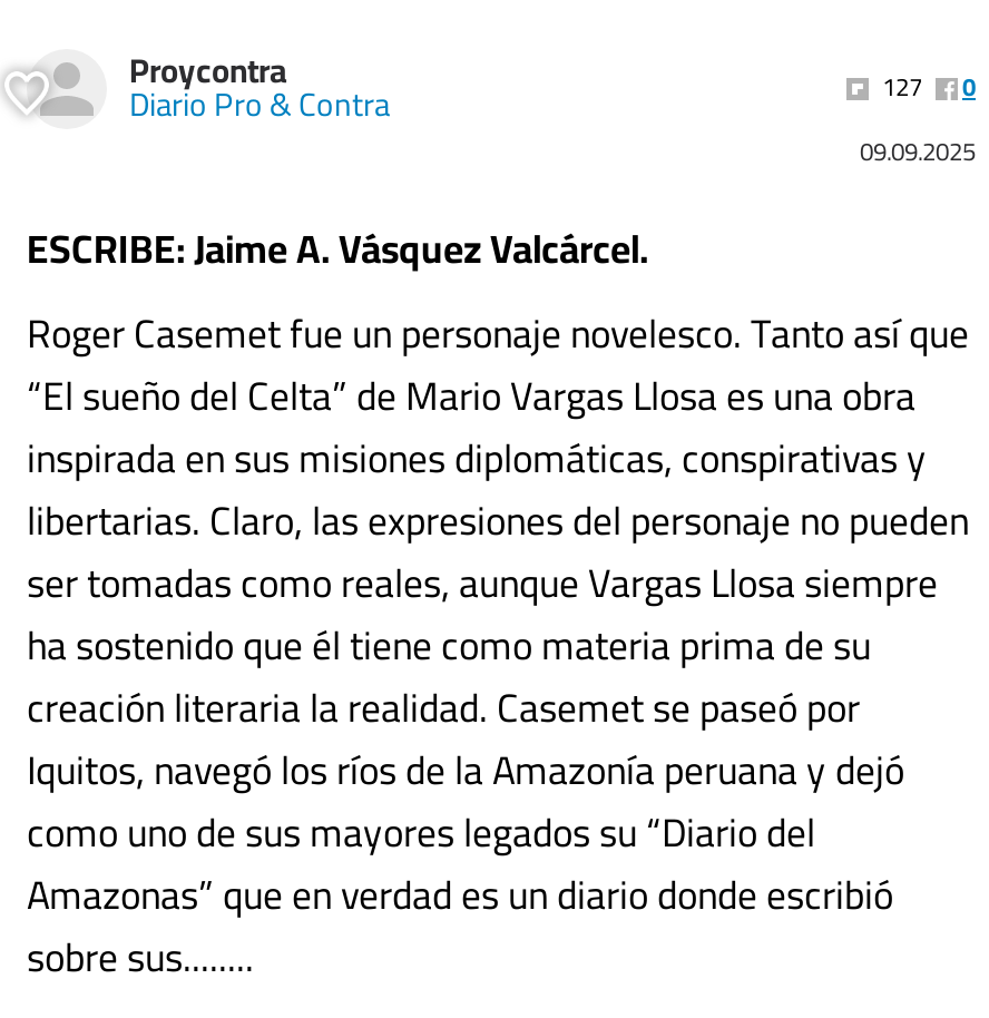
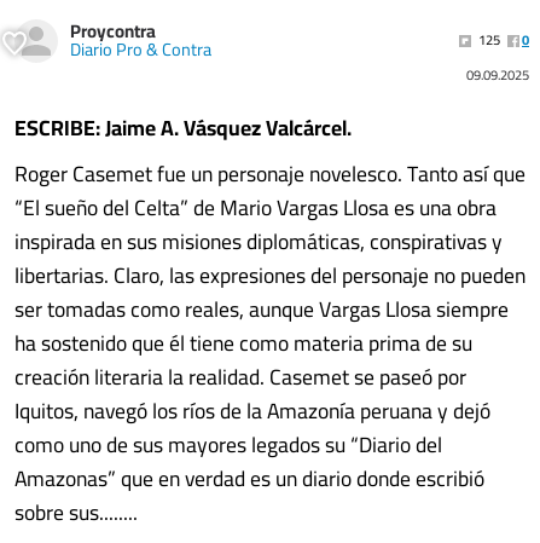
- 127 0
+ 125 0
